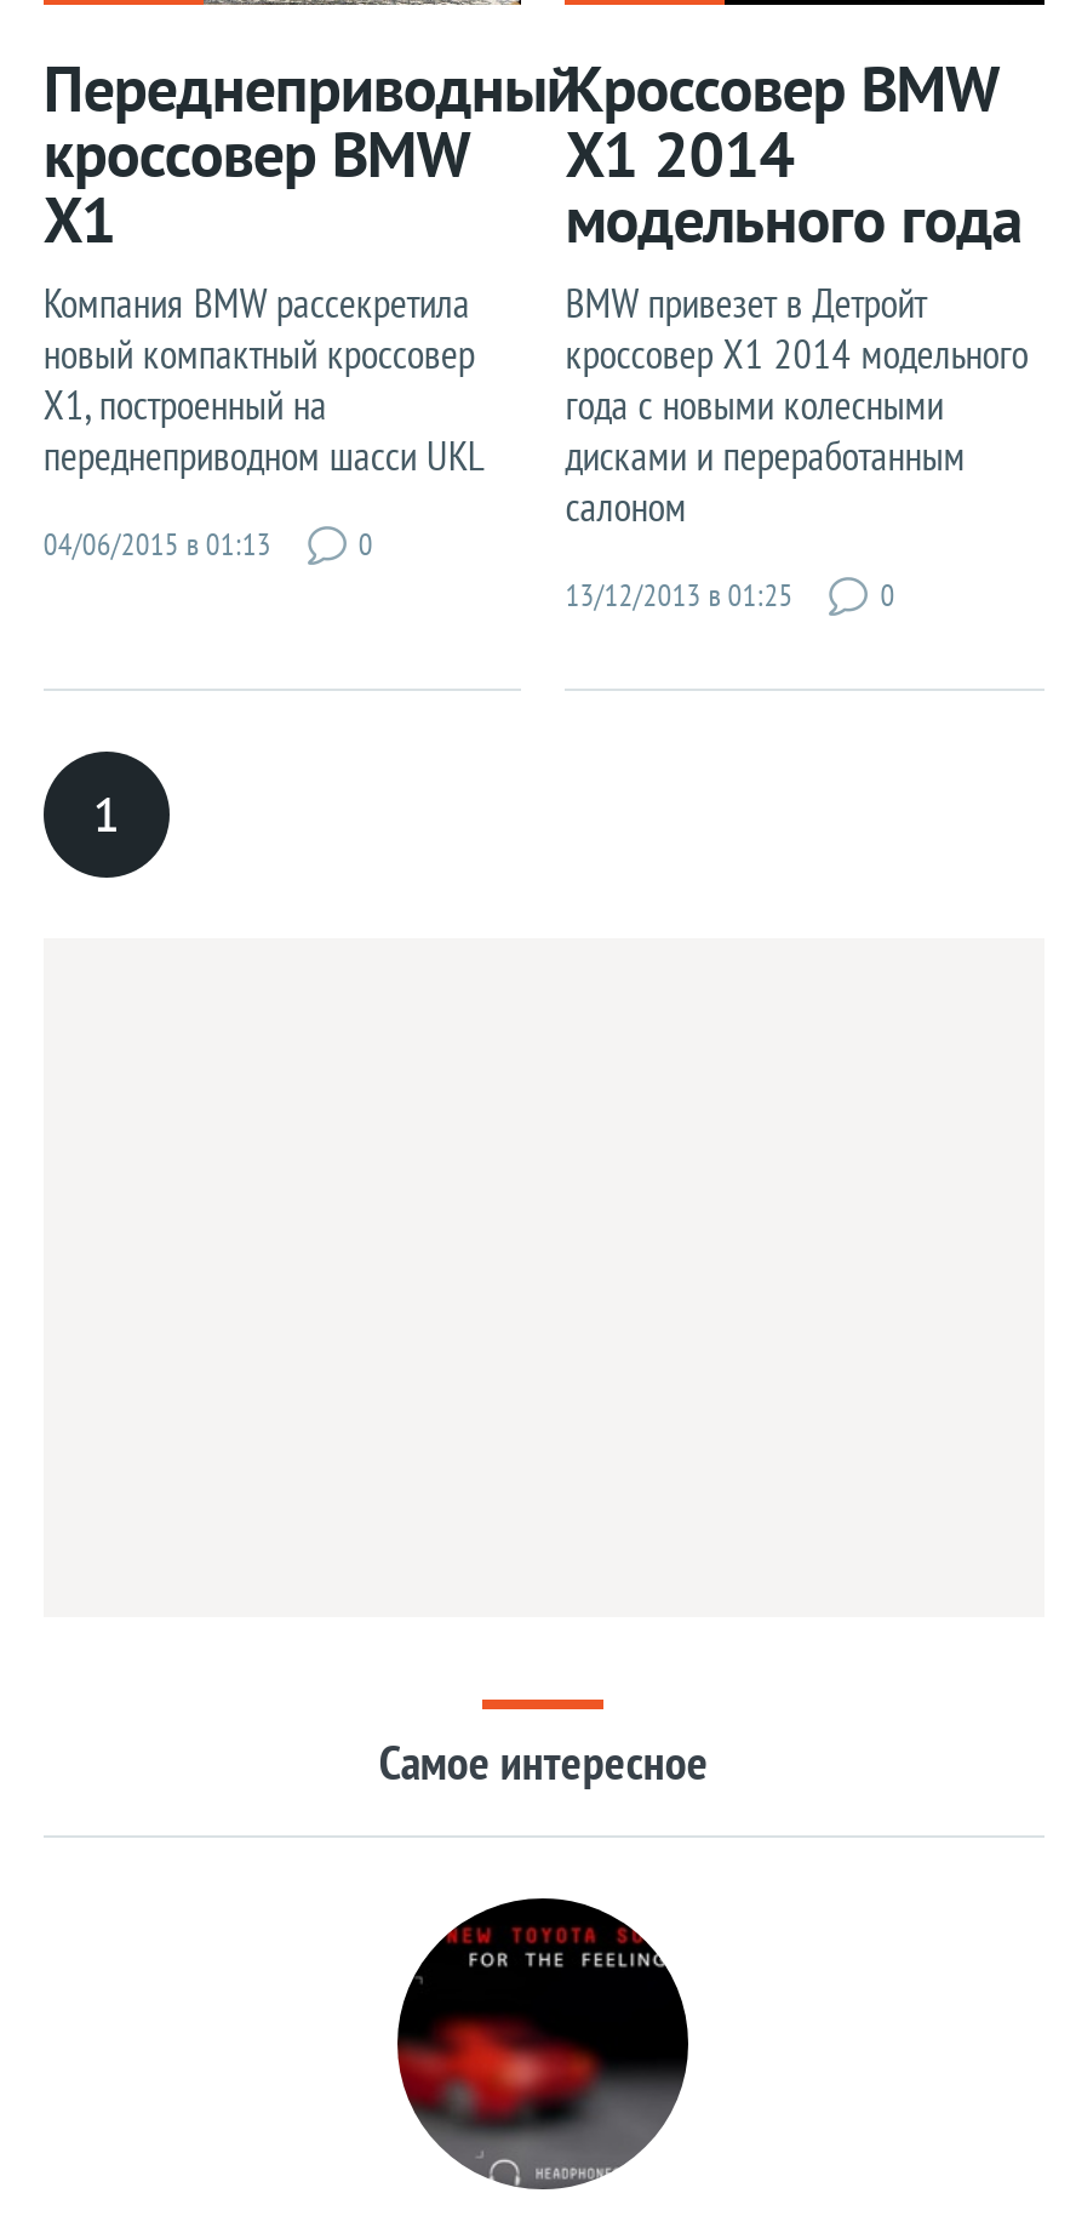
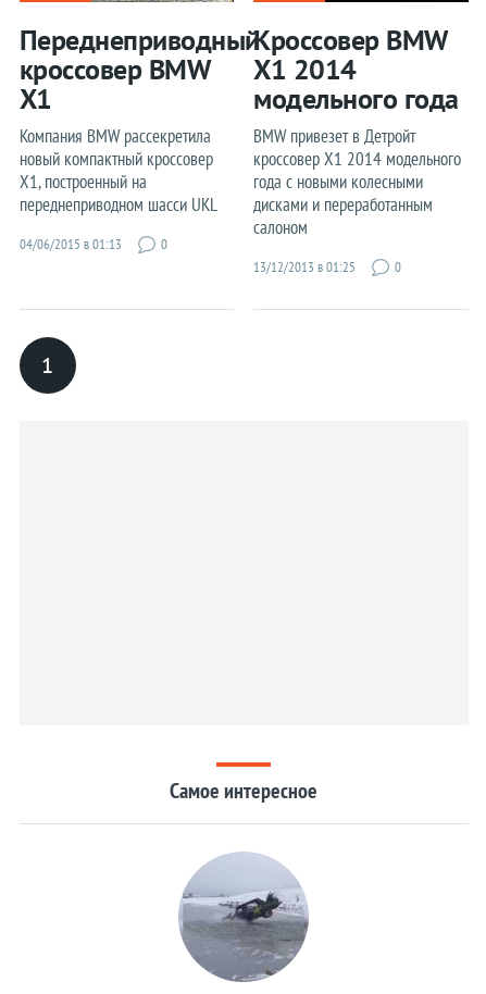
- [image]
+ [image]
